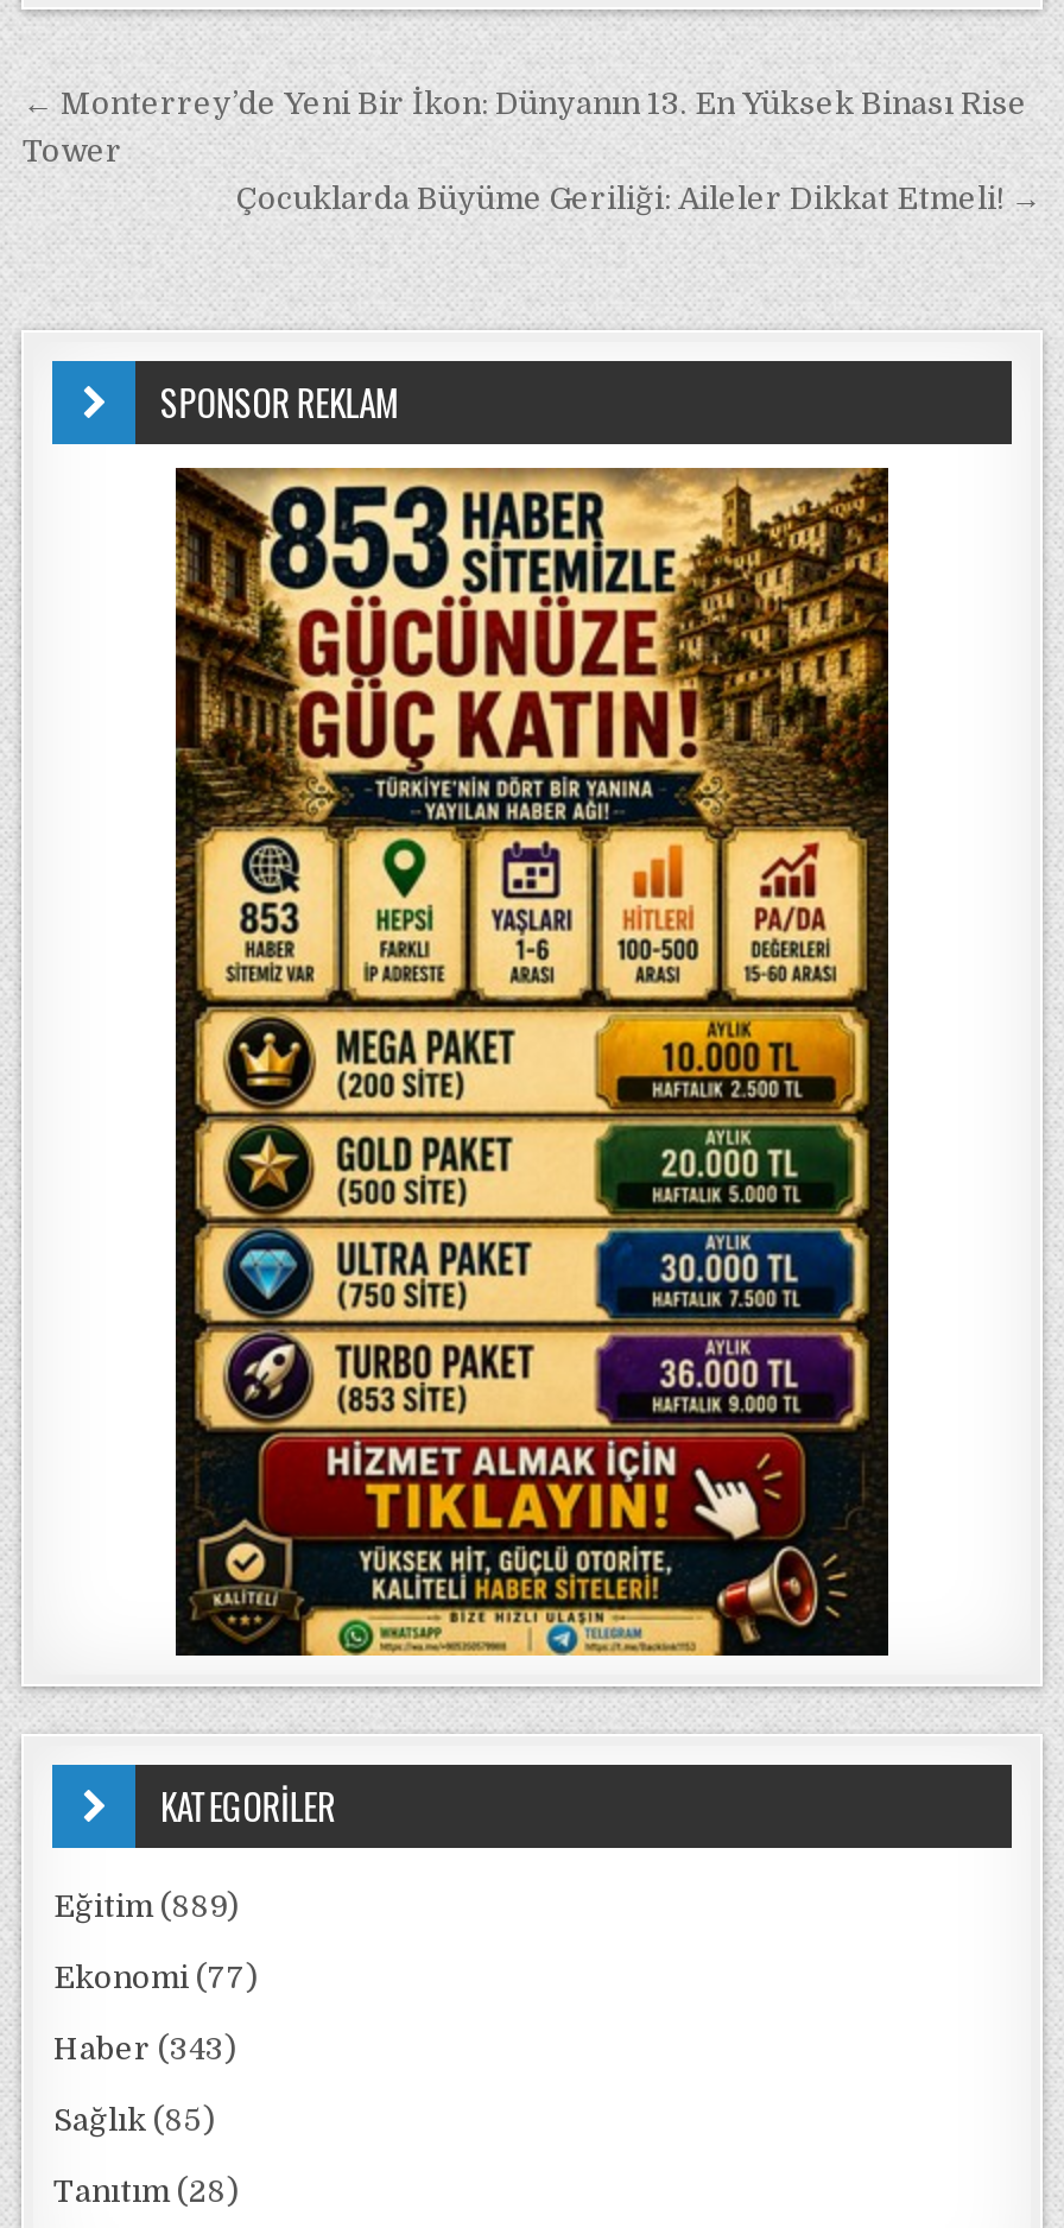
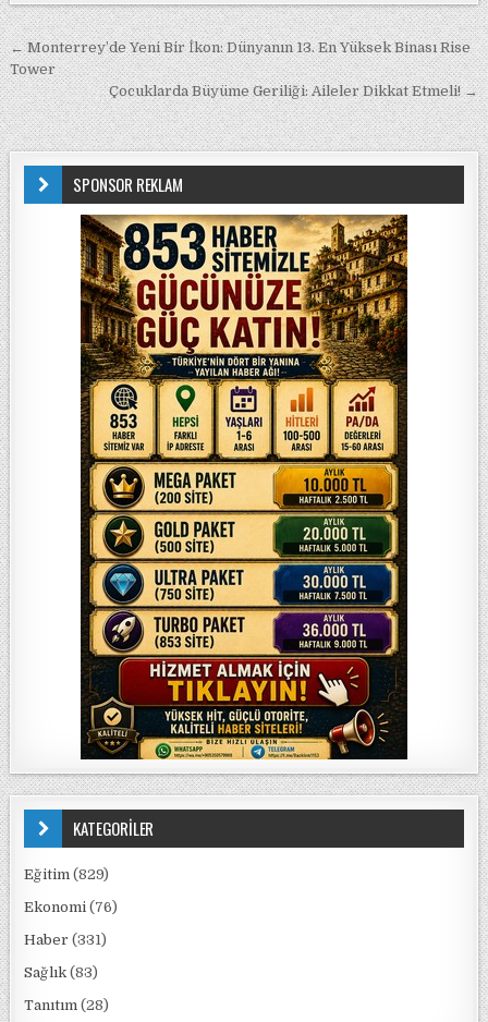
- Eğitim (889)
+ Eğitim (829)

- Ekonomi (77)
+ Ekonomi (76)

- Haber (343)
+ Haber (331)

- Sağlık (85)
+ Sağlık (83)
